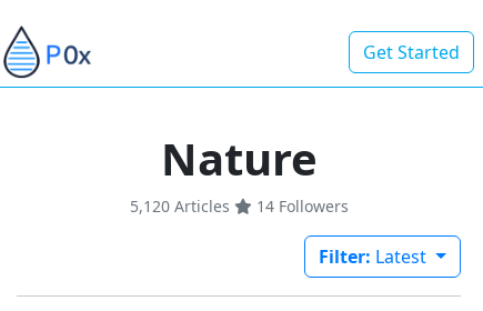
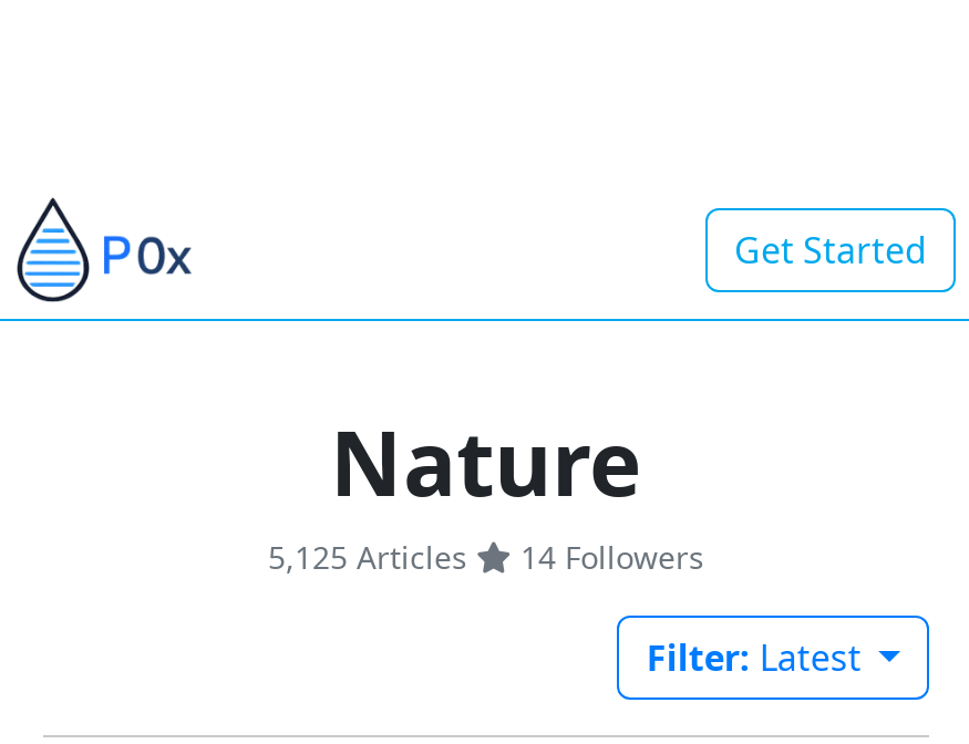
- 5,120 Articles 14 Followers
+ 5,125 Articles 14 Followers
